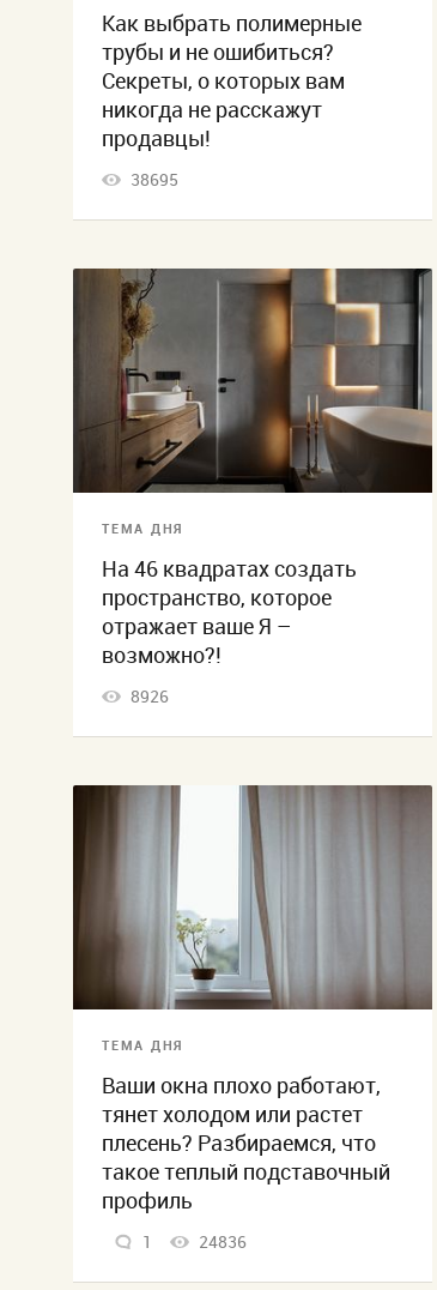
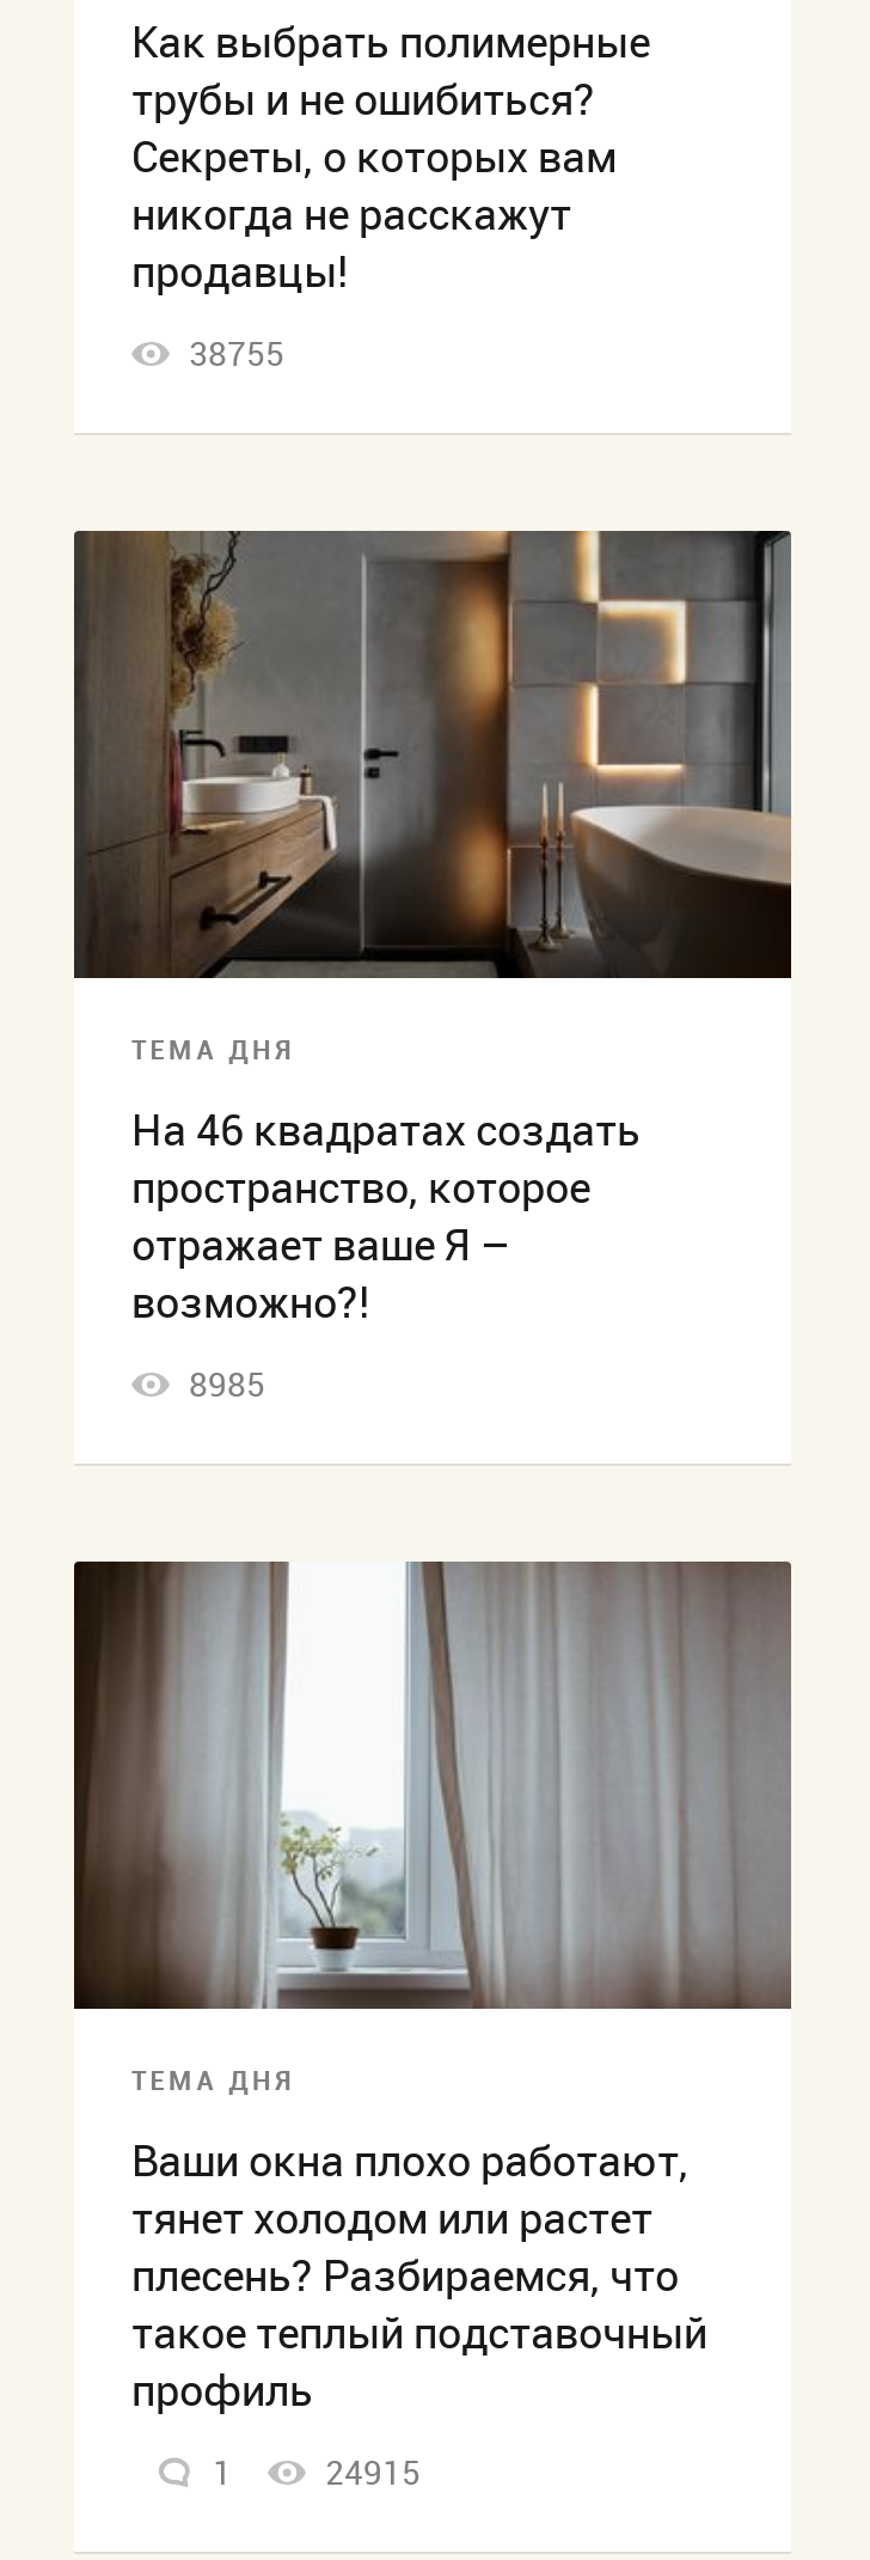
- 38695
+ 38755

- 8926
+ 8985

- 24836
+ 24915
